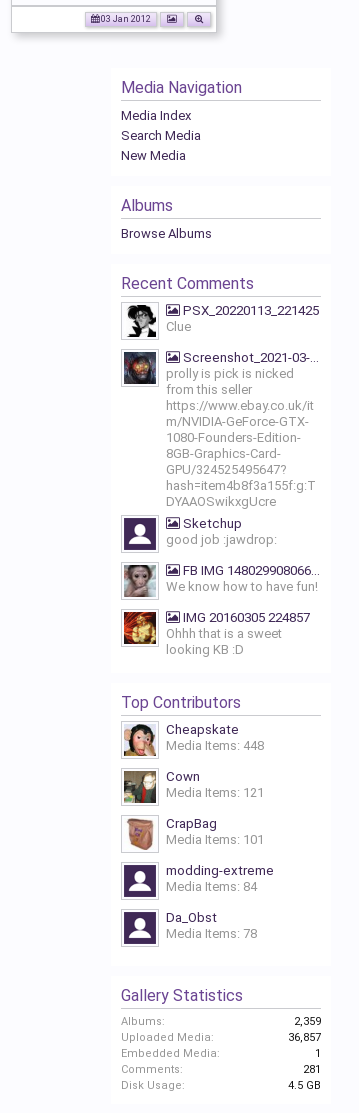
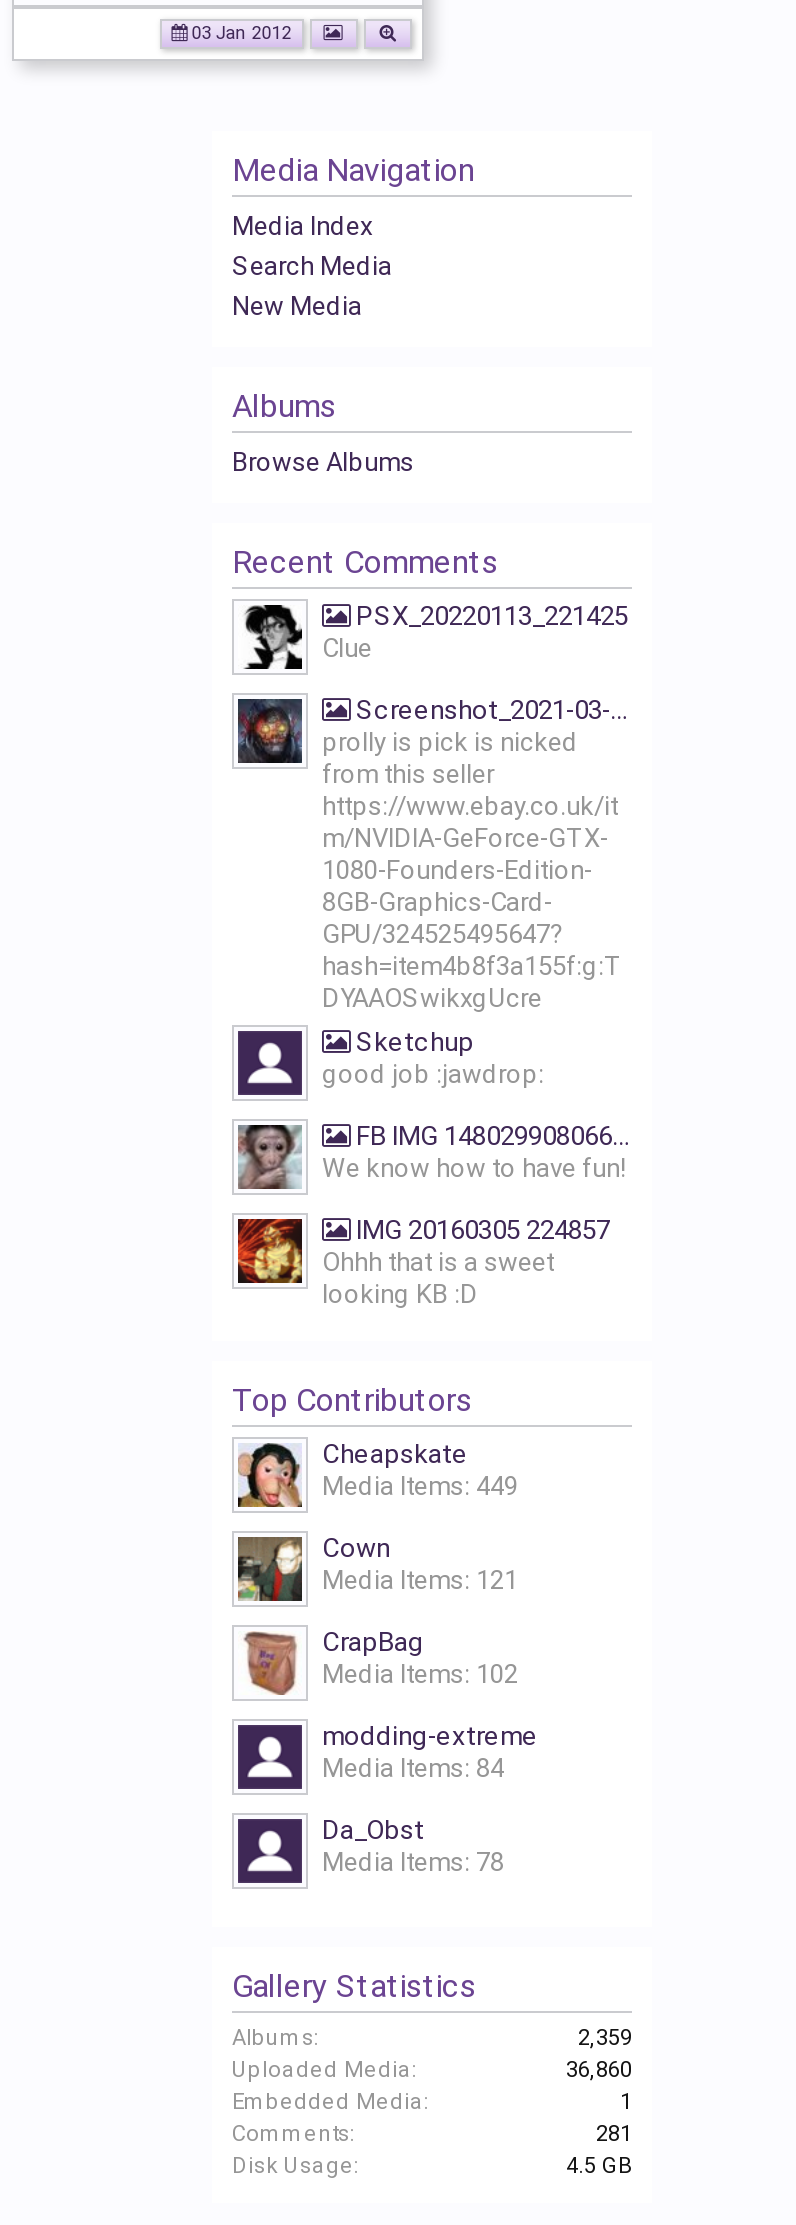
- Media Items: 448
+ Media Items: 449

- Media Items: 101
+ Media Items: 102

- 36,857
+ 36,860
